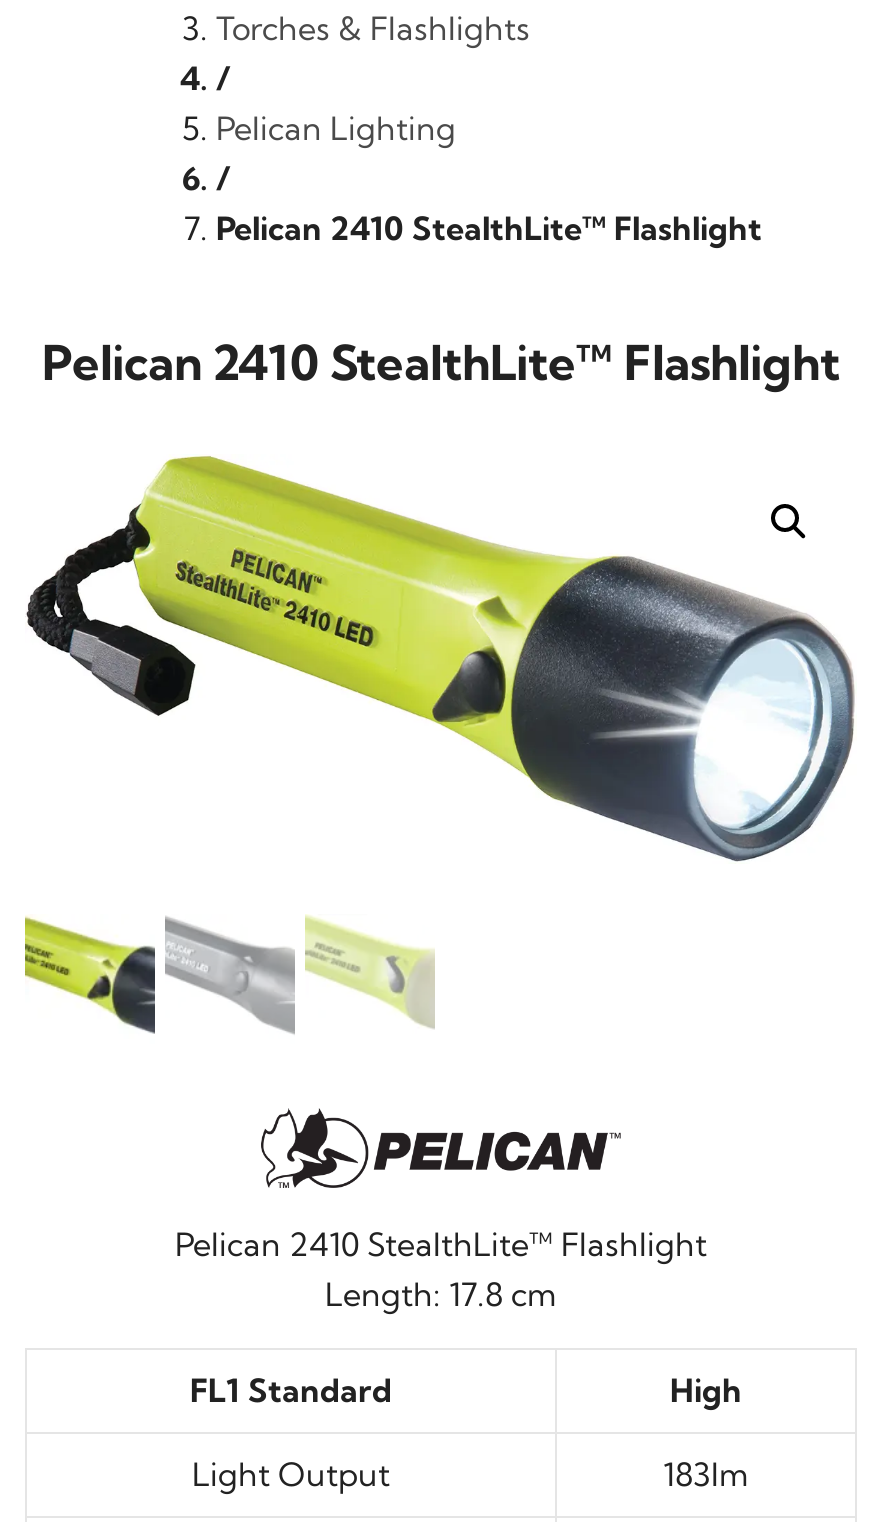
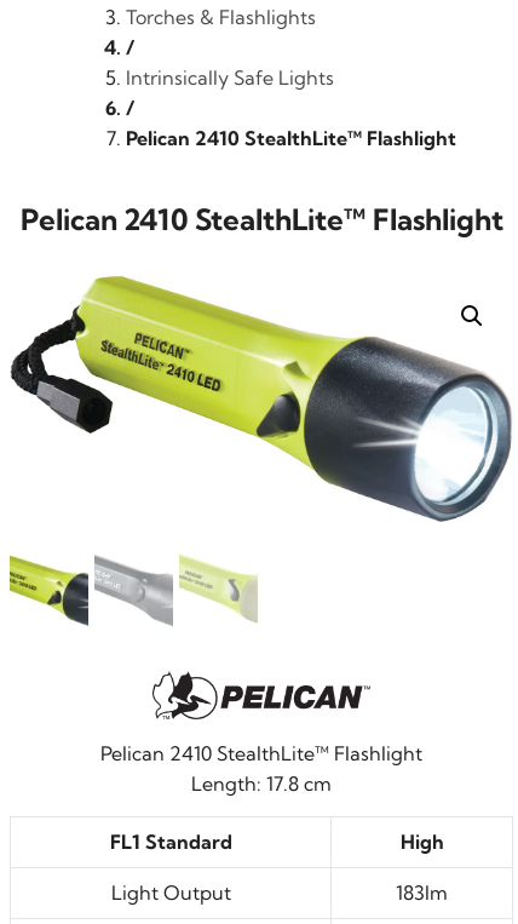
- Pelican Lighting
+ Intrinsically Safe Lights
